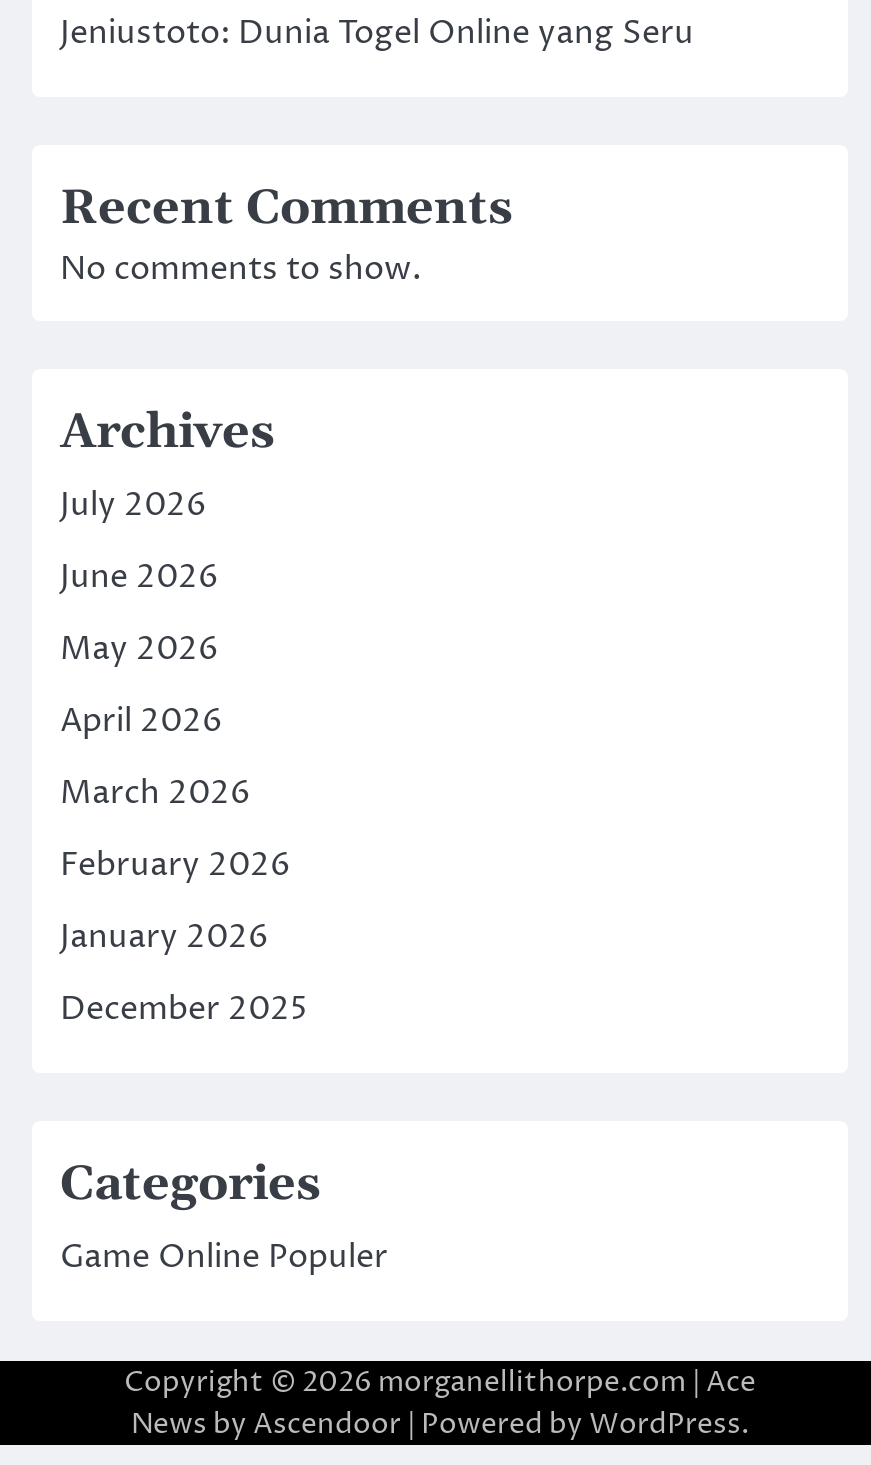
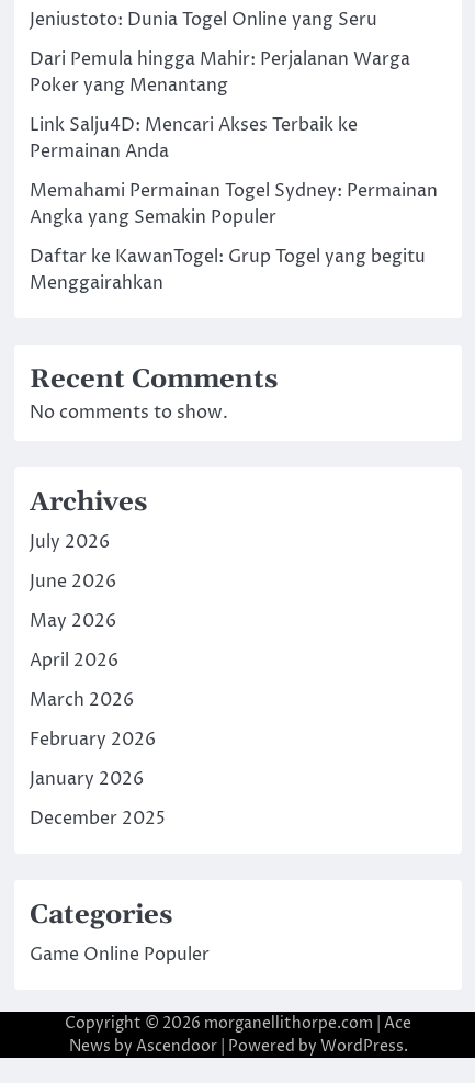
+ Dari Pemula hingga Mahir: Perjalanan Warga
+ Poker yang Menantang
+ Link Salju4D: Mencari Akses Terbaik ke
+ Permainan Anda
+ Memahami Permainan Togel Sydney: Permainan
+ Angka yang Semakin Populer
+ Daftar ke KawanTogel: Grup Togel yang begitu
+ Menggairahkan
